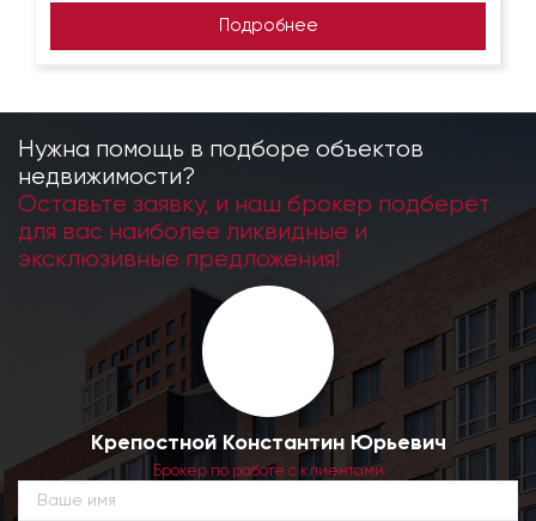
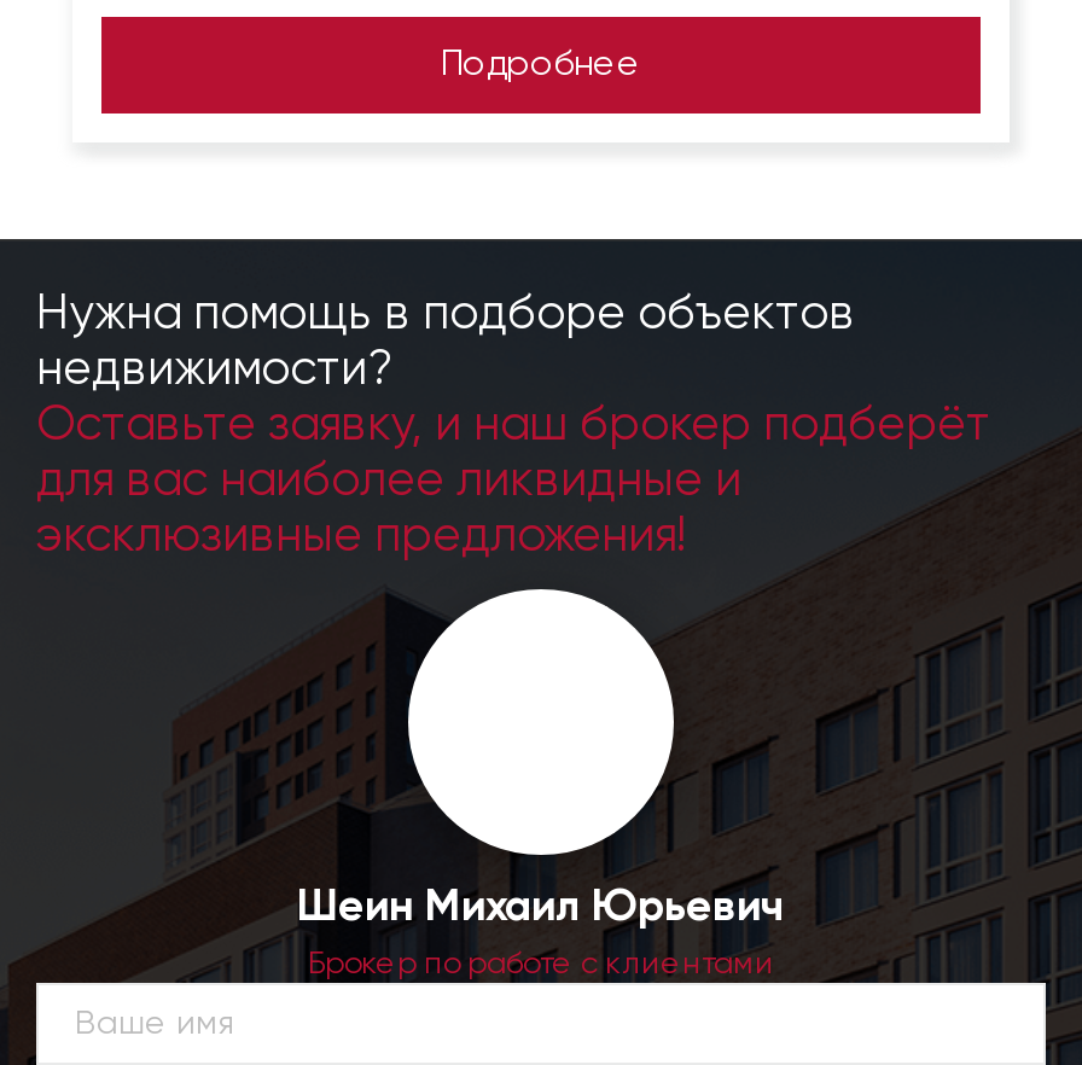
- Крепостной Константин Юрьевич
+ Шеин Михаил Юрьевич
